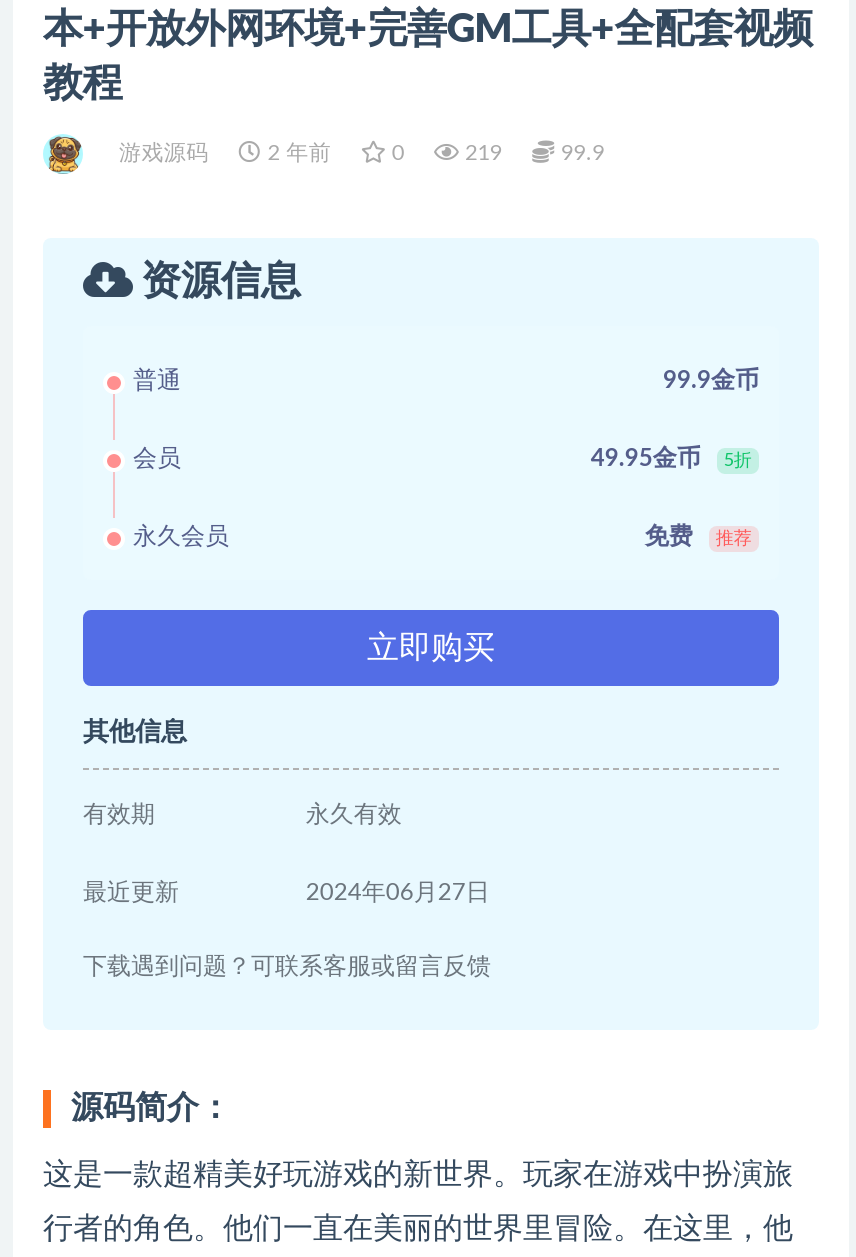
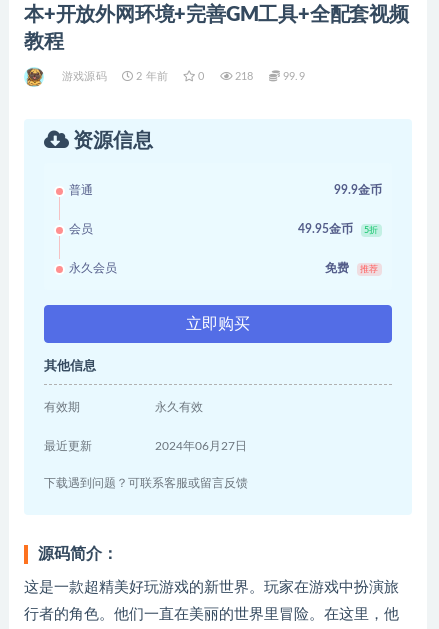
- 219
+ 218
